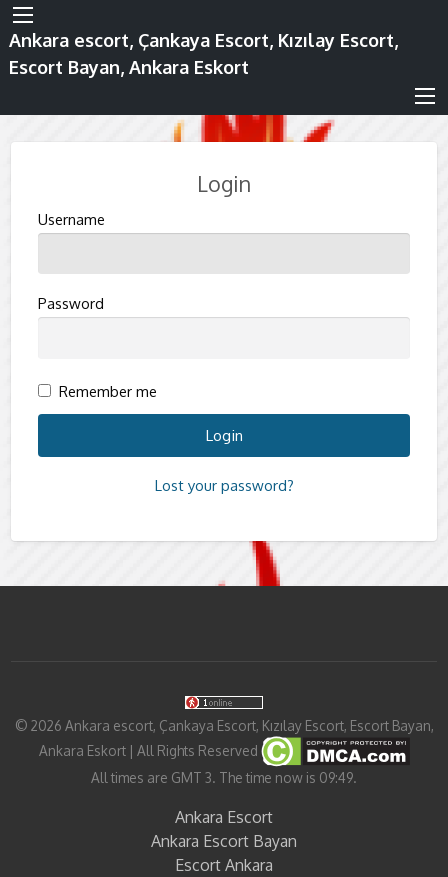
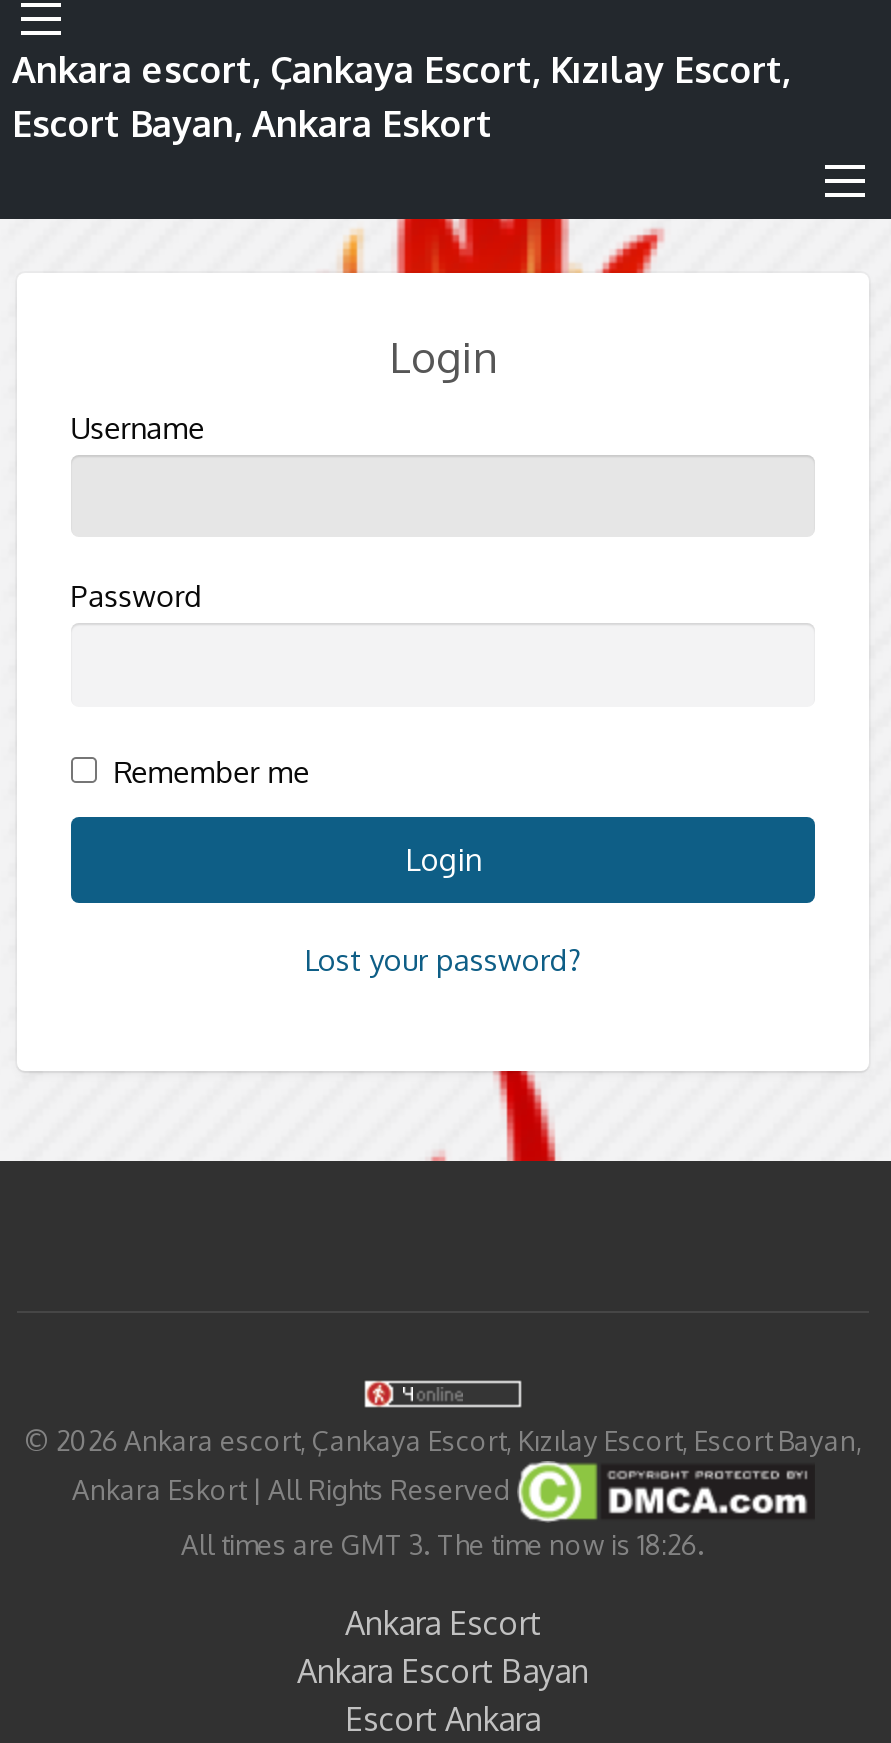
- All times are GMT 3. The time now is 09:49.
+ All times are GMT 3. The time now is 18:26.
